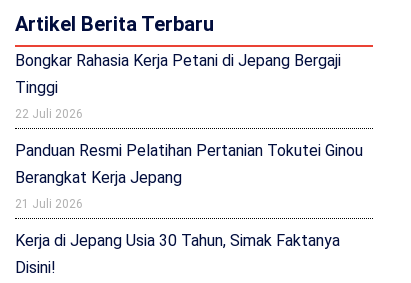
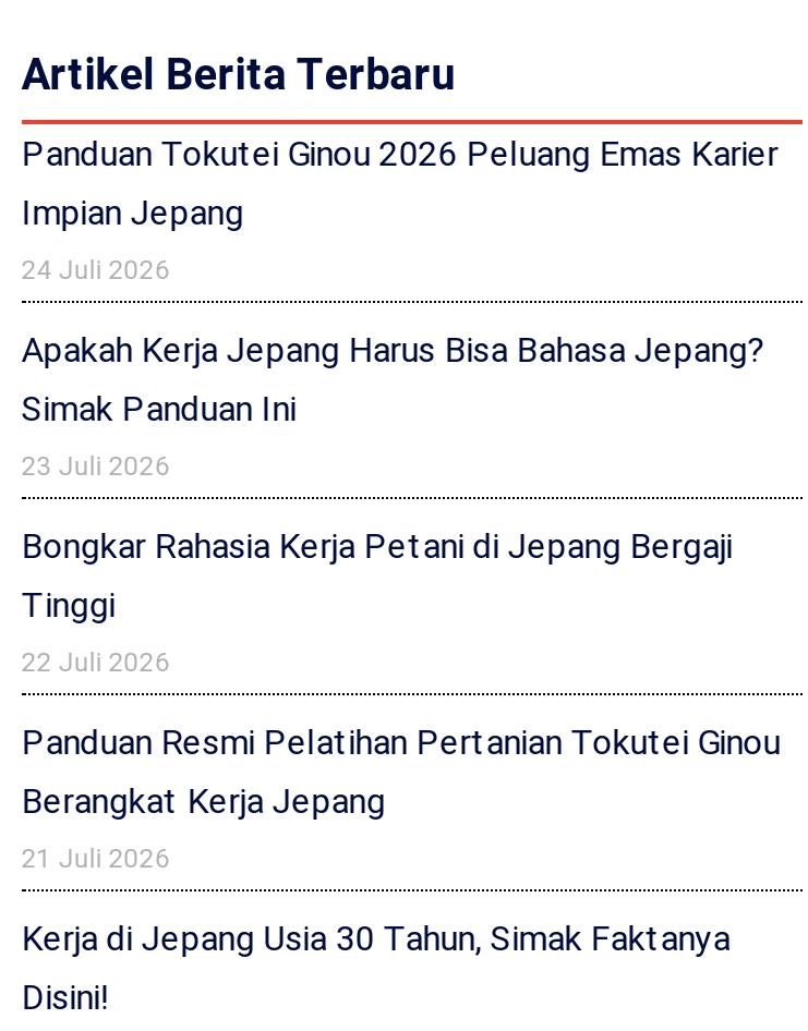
+ Panduan Tokutei Ginou 2026 Peluang Emas Karier
+ Impian Jepang
+ 24 Juli 2026
+ Apakah Kerja Jepang Harus Bisa Bahasa Jepang?
+ Simak Panduan Ini
+ 23 Juli 2026
